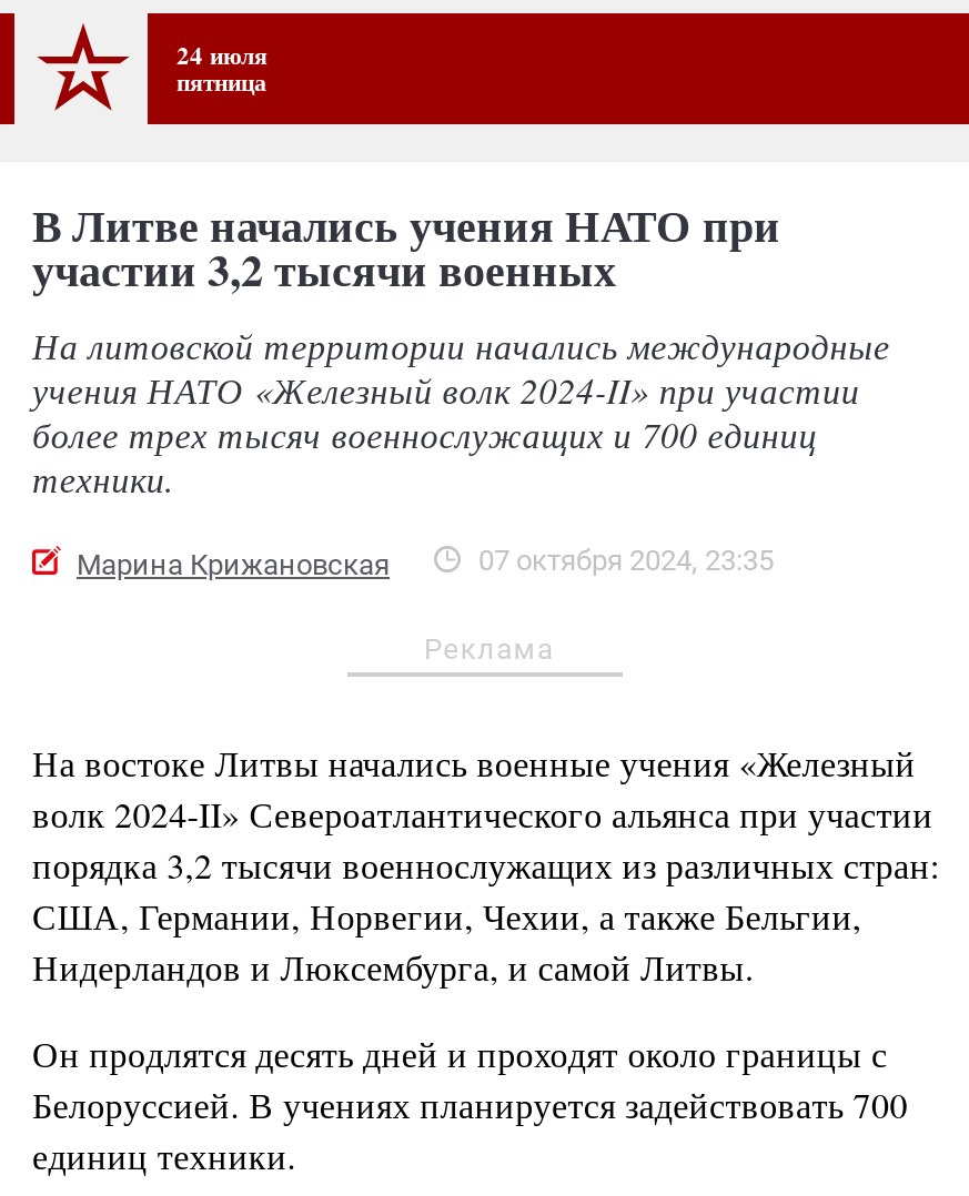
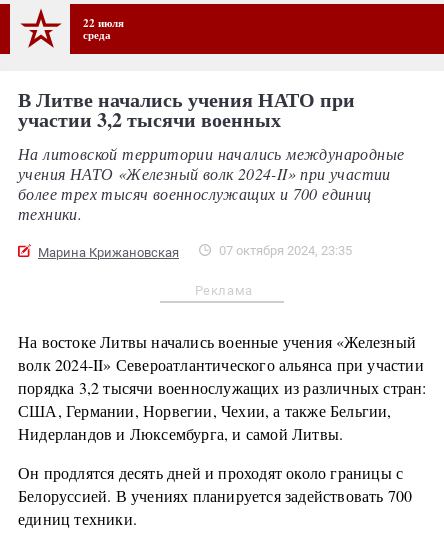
- 24 июля
- пятница
+ 22 июля
+ среда
